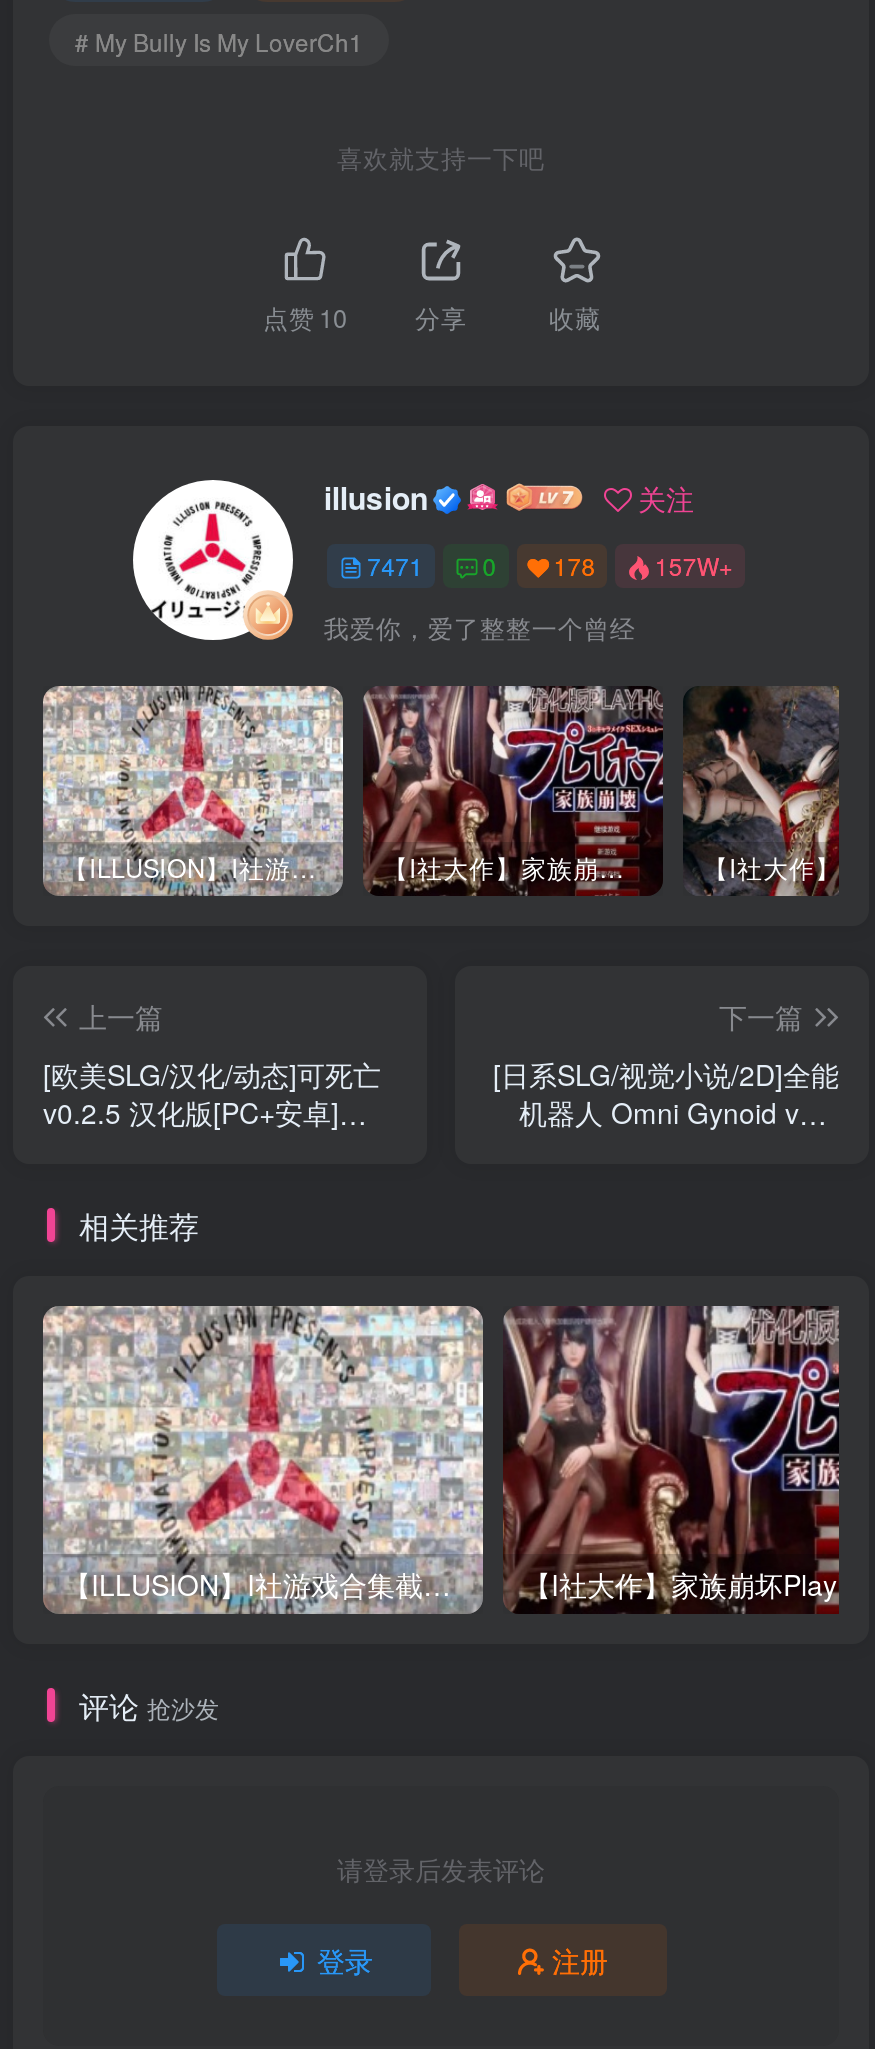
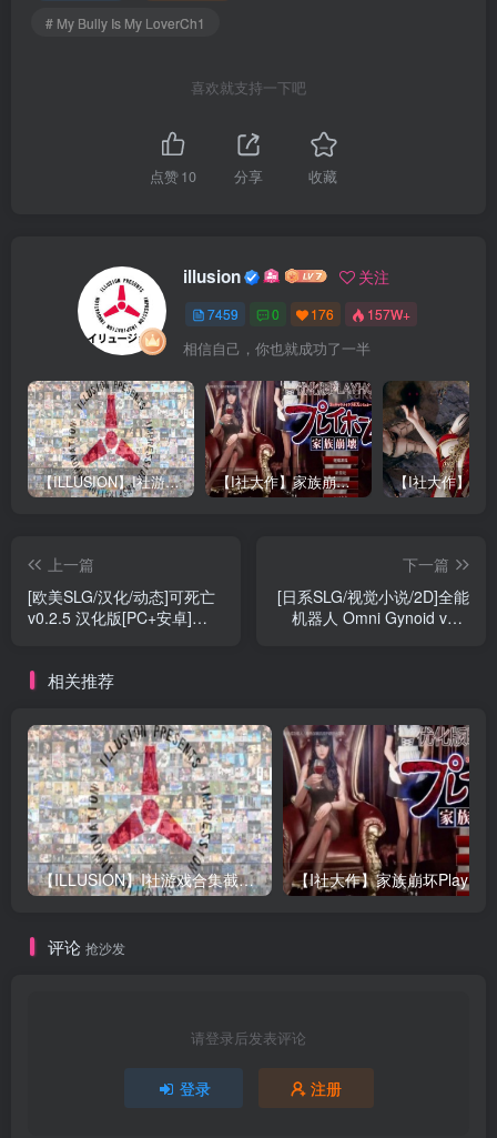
- 7471
+ 7459

- 178
+ 176

- 我爱你，爱了整整一个曾经
+ 相信自己，你也就成功了一半
